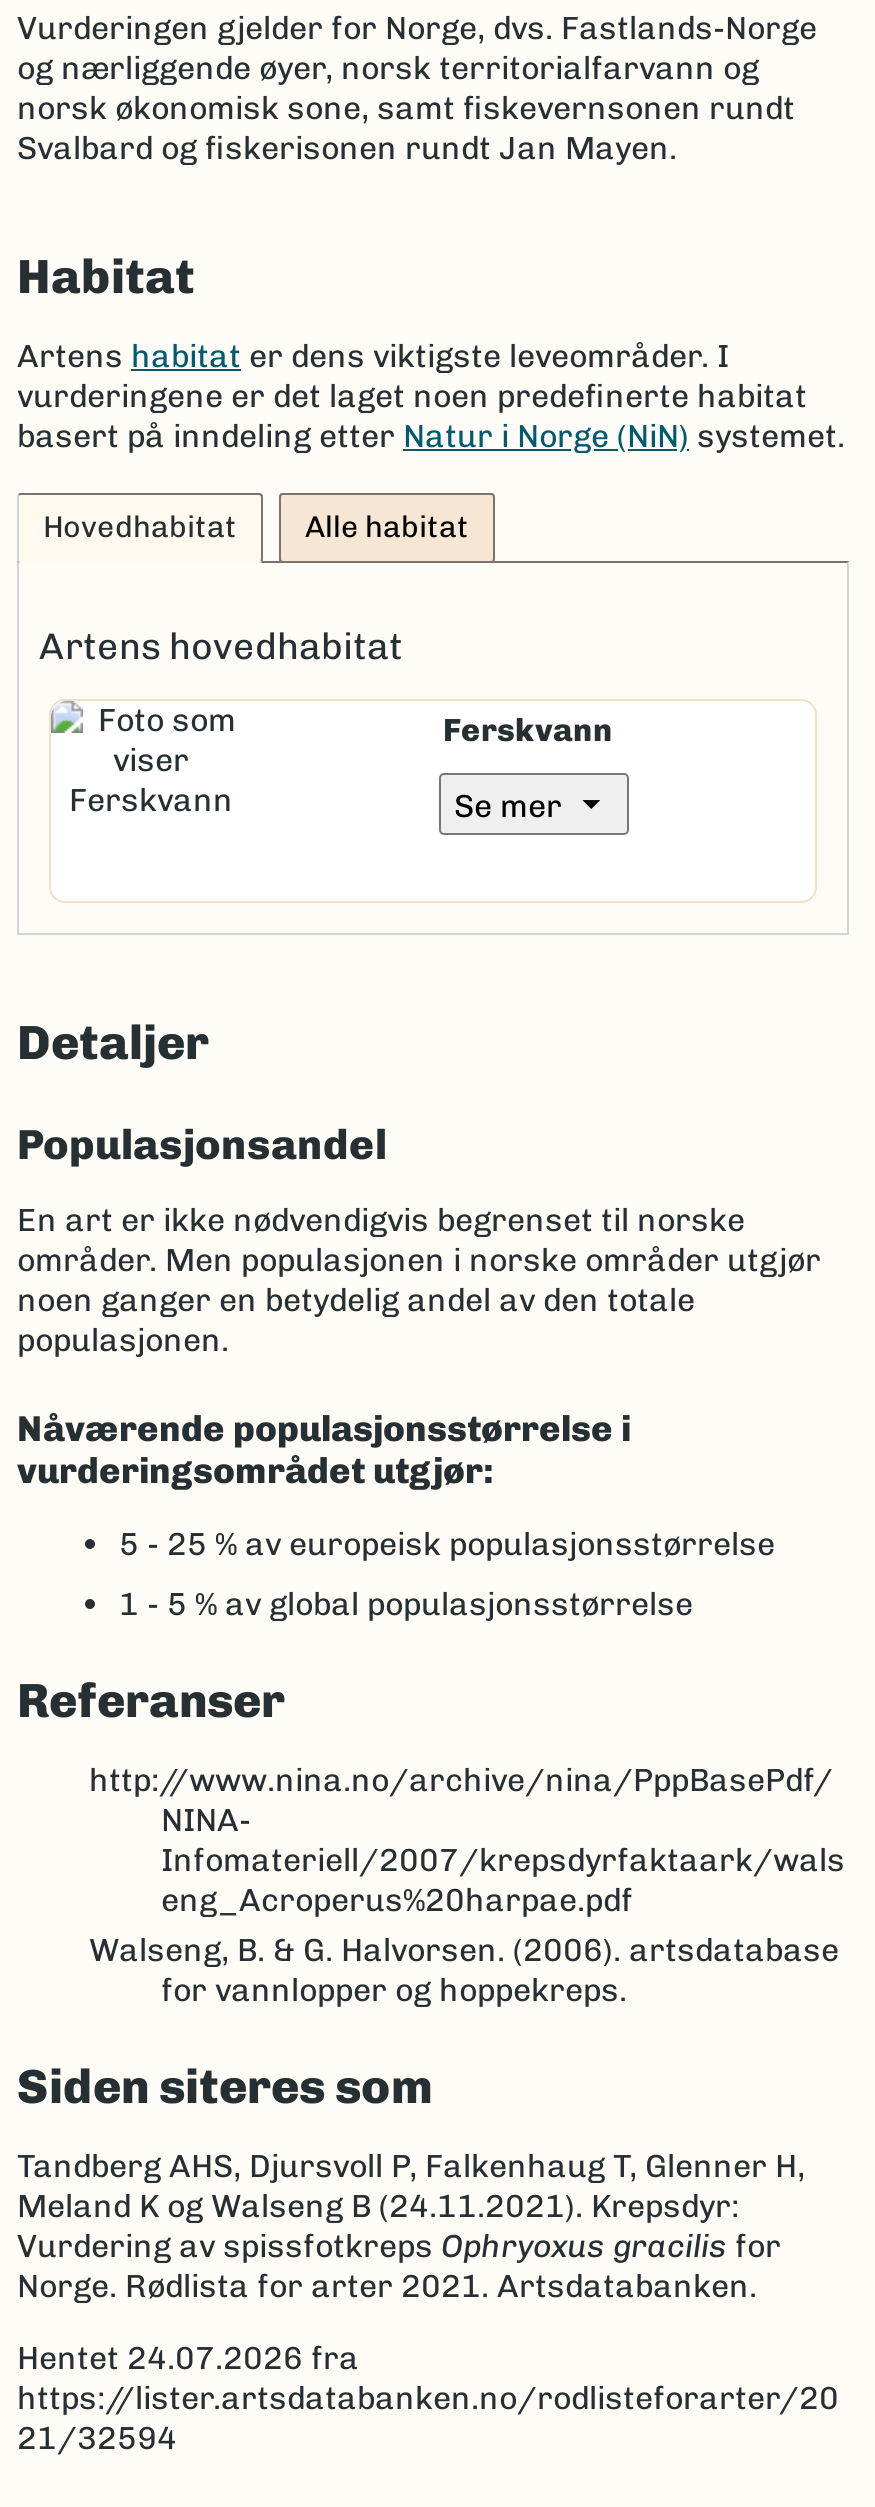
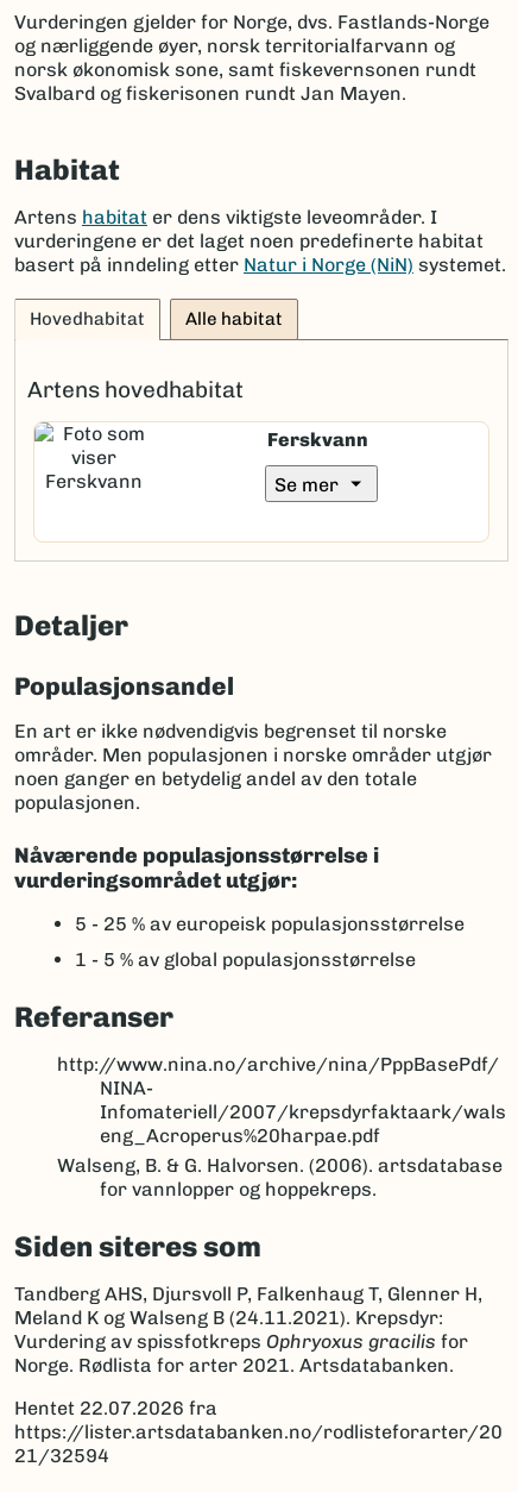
- Hentet 24.07.2026 fra
+ Hentet 22.07.2026 fra
